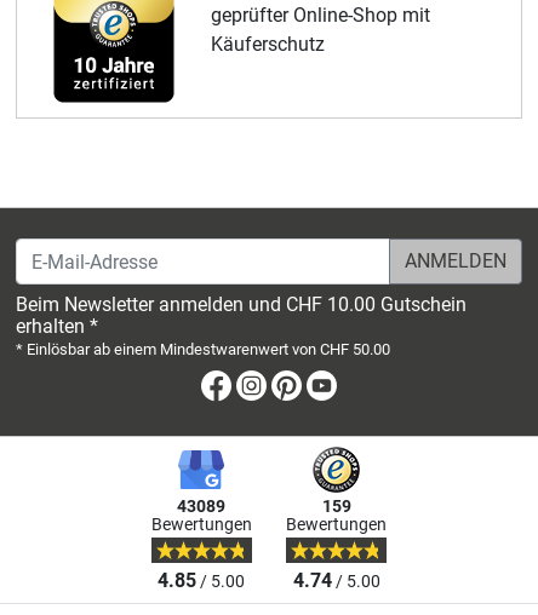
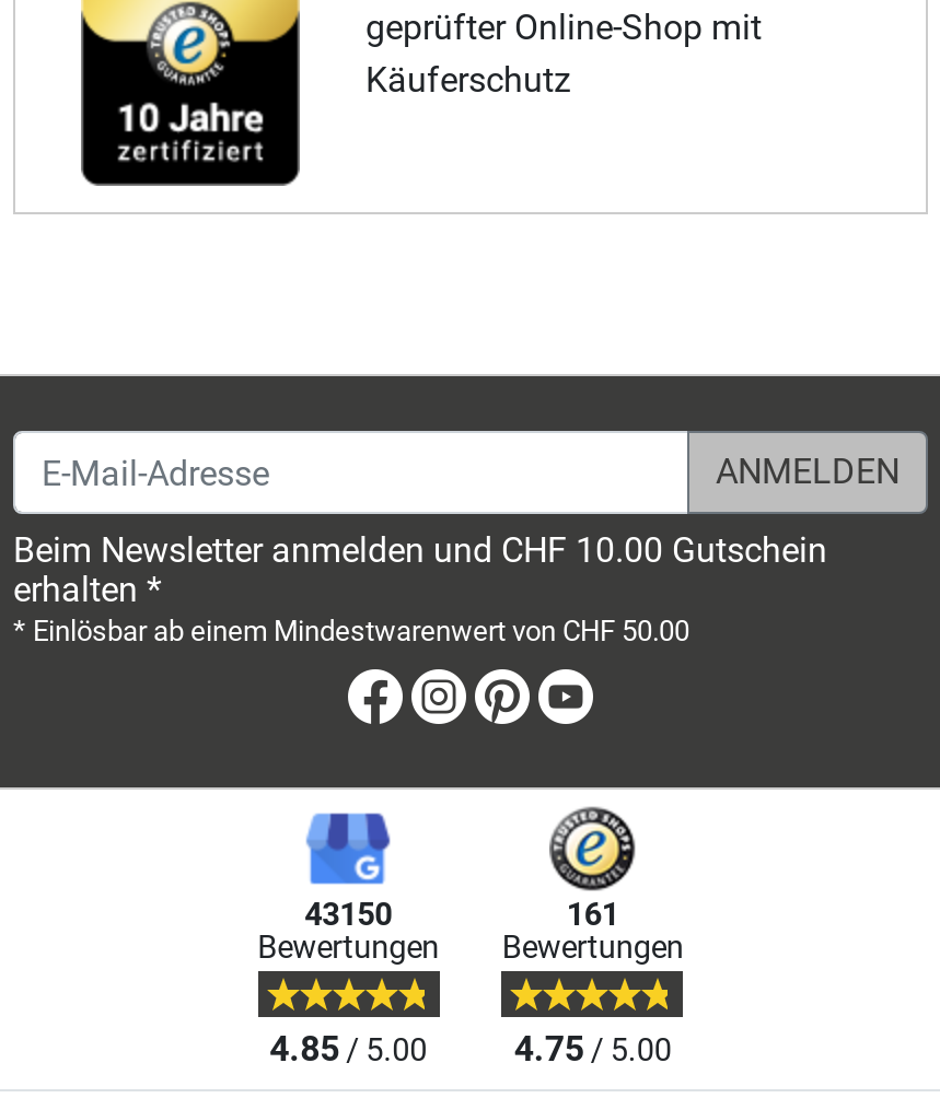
- 43089
+ 43150

- 159
+ 161

- 4.74 / 5.00
+ 4.75 / 5.00
